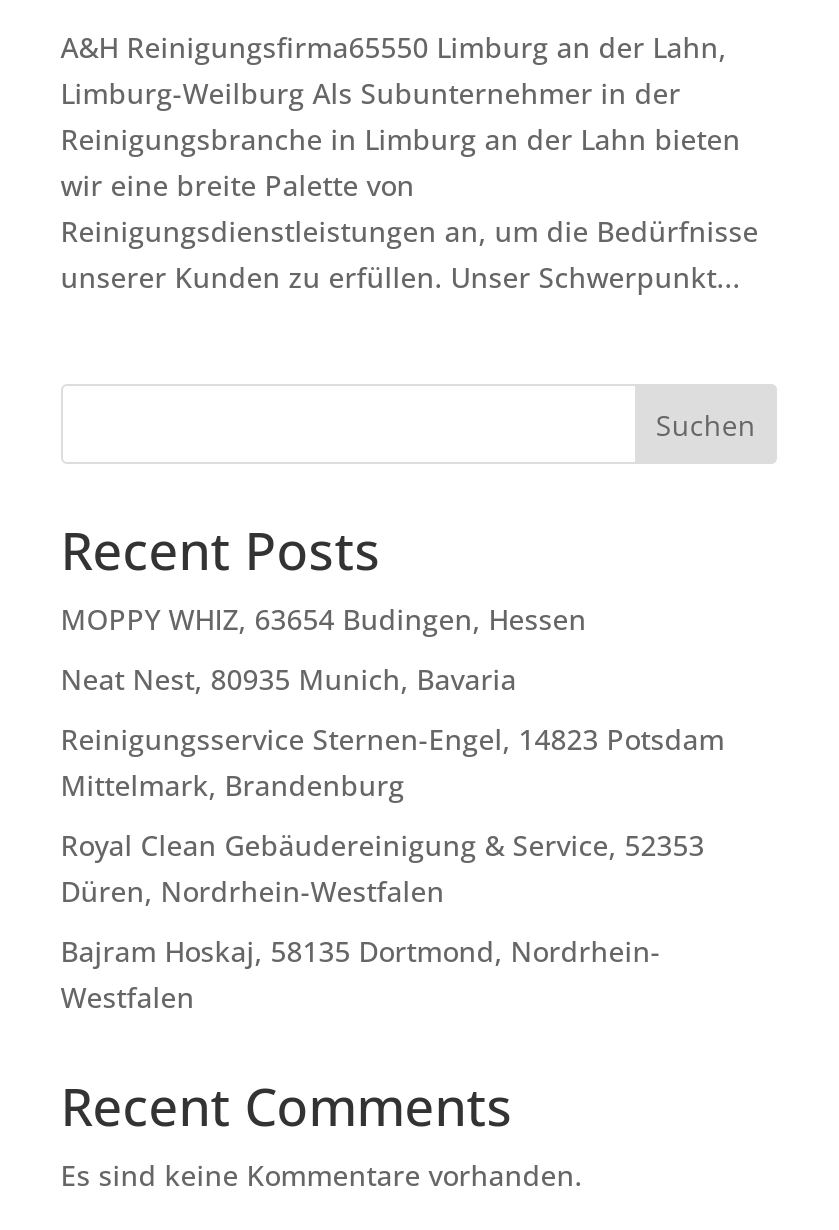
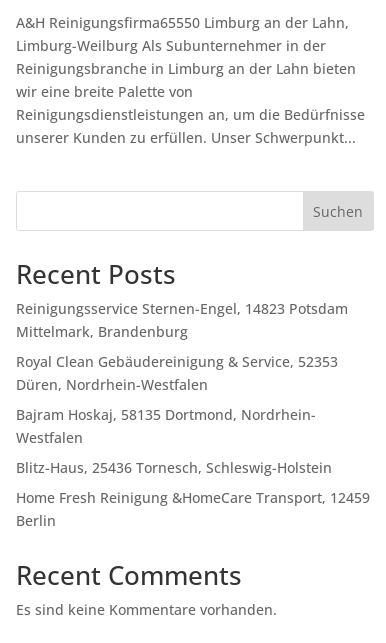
- MOPPY WHIZ, 63654 Budingen, Hessen
- Neat Nest, 80935 Munich, Bavaria

moved up: Reinigungsservice Sternen-Engel, 14823 Potsdam | Mittelmark, Brandenburg | Royal Clean Gebäudereinigung & Service, 52353 | Düren, Nordrhein-Westfalen | Bajram Hoskaj, 58135 Dortmond, Nordrhein- | Westfalen

+ Blitz-Haus, 25436 Tornesch, Schleswig-Holstein
+ Home Fresh Reinigung &HomeCare Transport, 12459
+ Berlin
